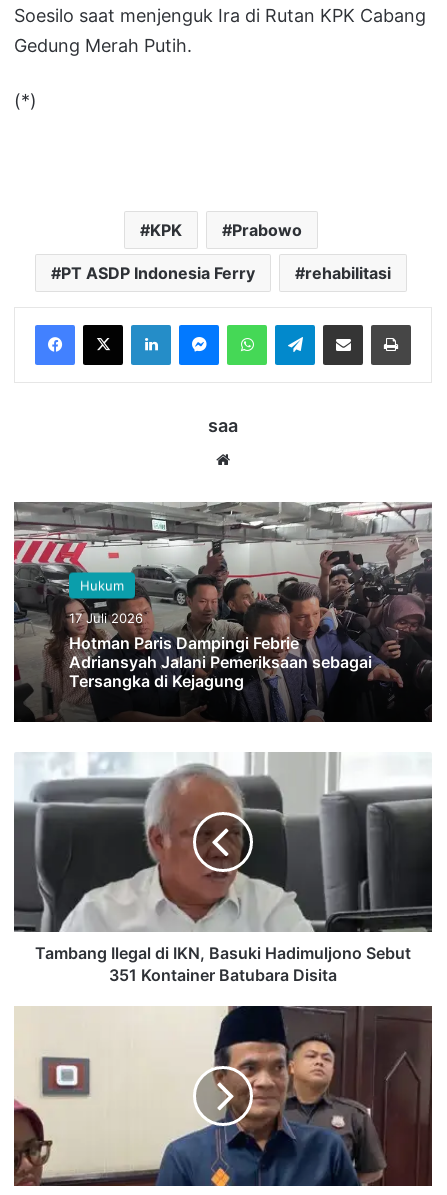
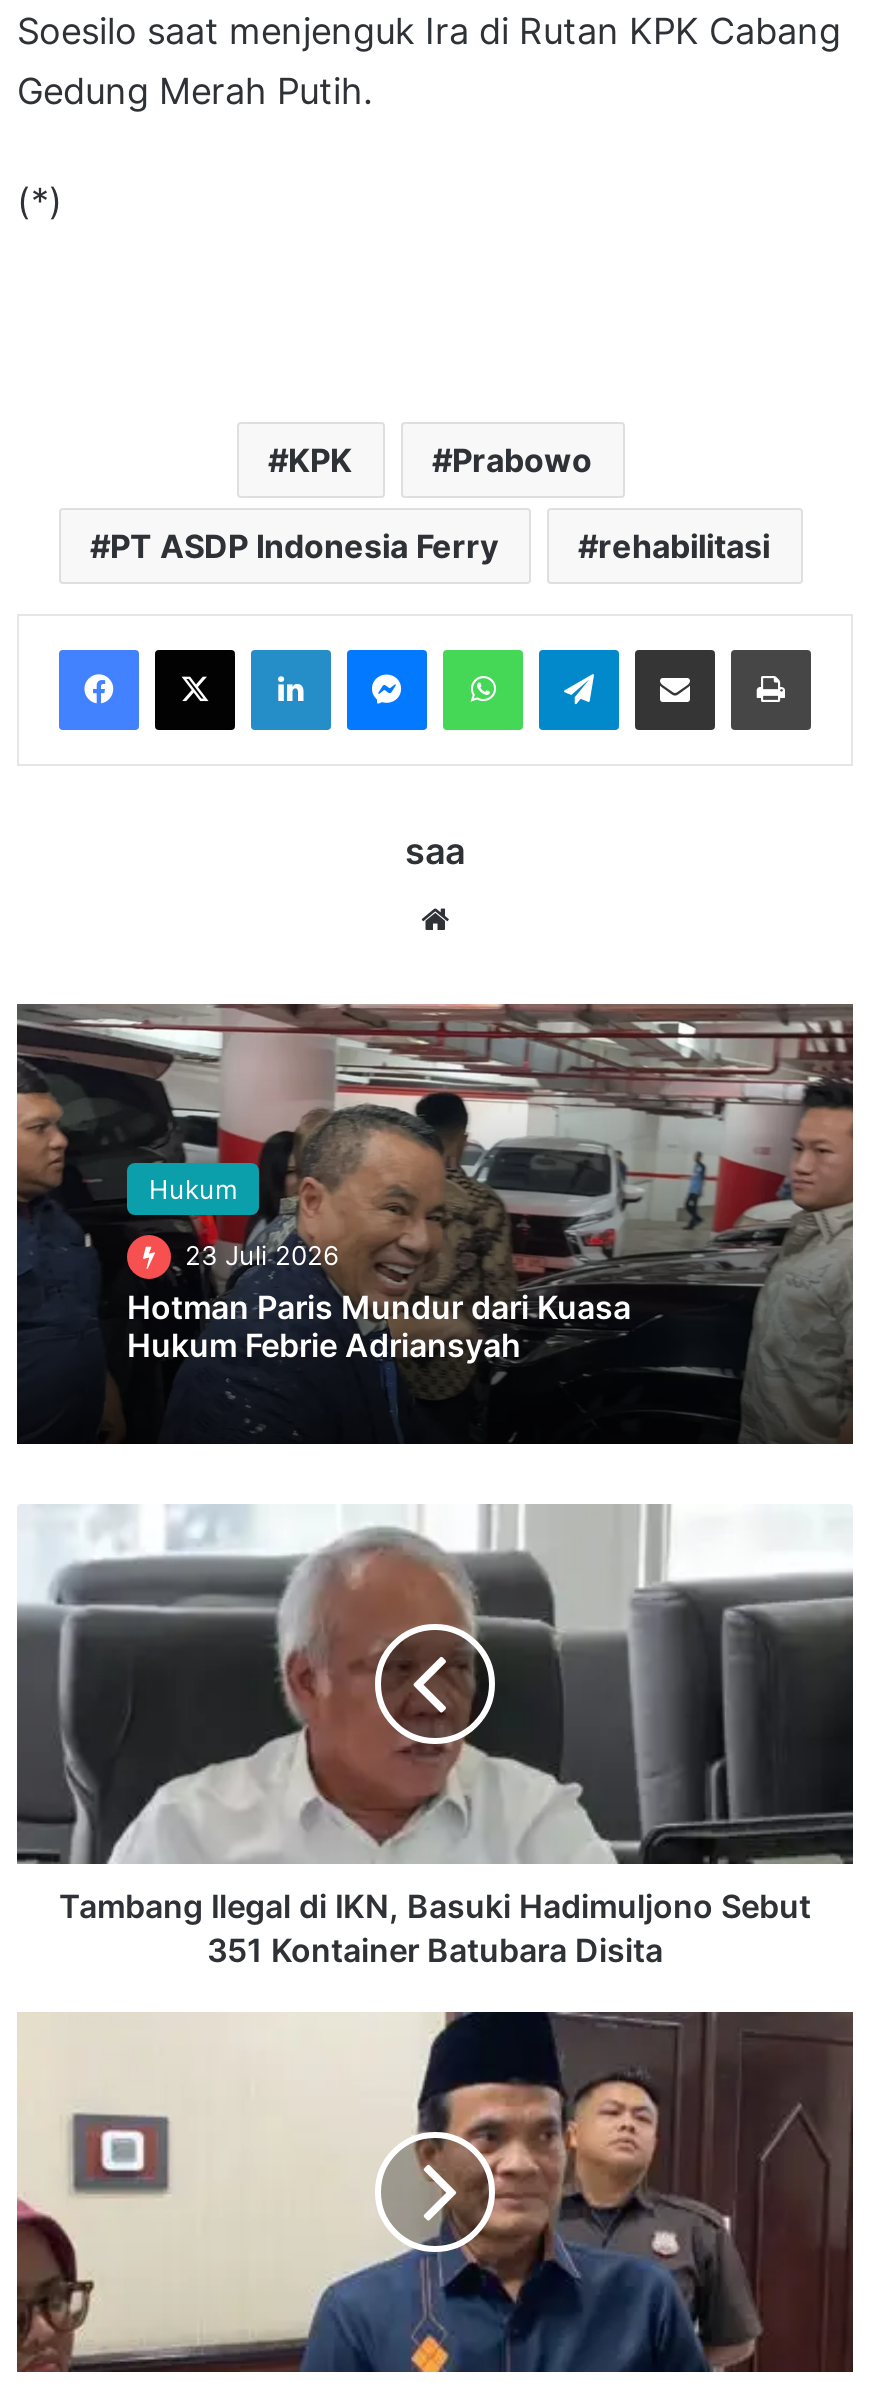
- [image]
- 17 Juli 2026
- Hotman Paris Dampingi Febrie
- Adriansyah Jalani Pemeriksaan sebagai
- Tersangka di Kejagung
+ [image]
+ 23 Juli 2026
+ Hotman Paris Mundur dari Kuasa
+ Hukum Febrie Adriansyah
